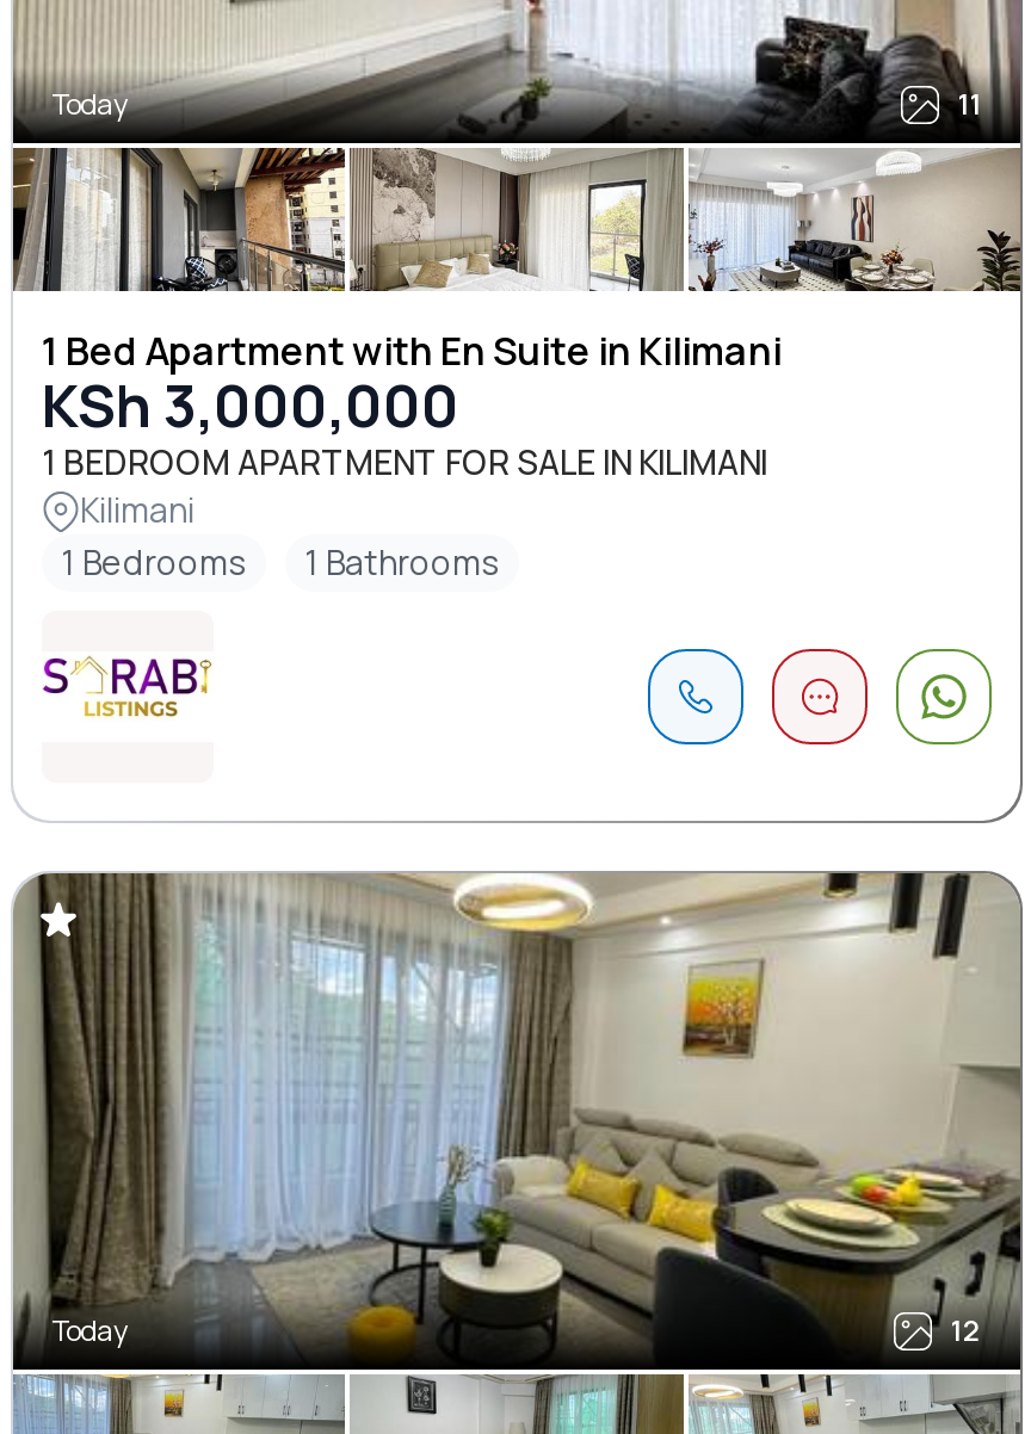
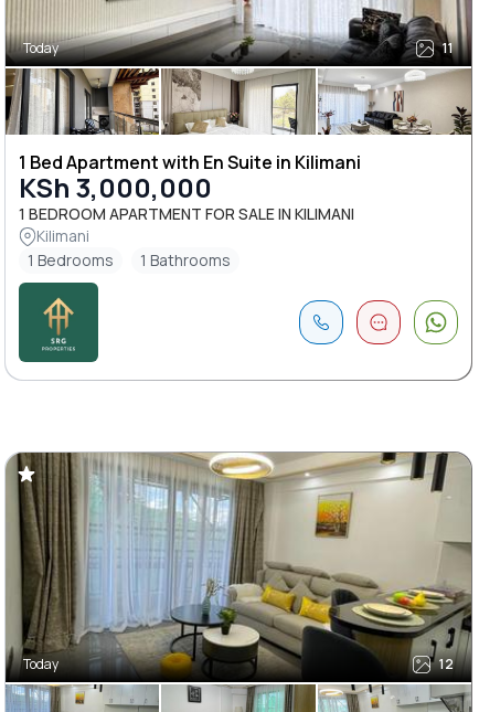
- [image]
+ [image]
